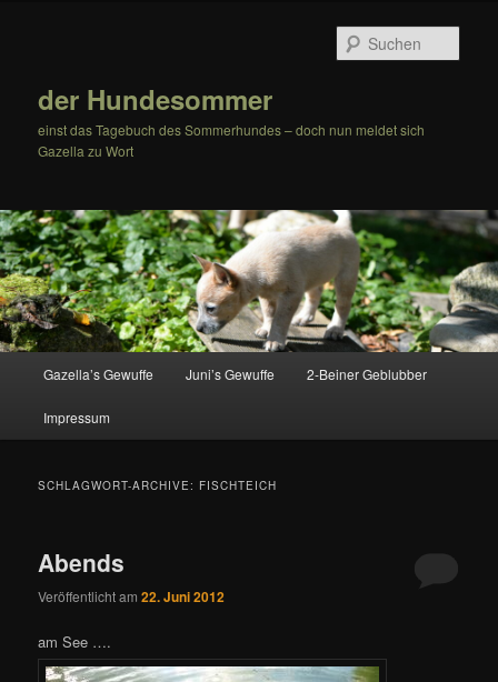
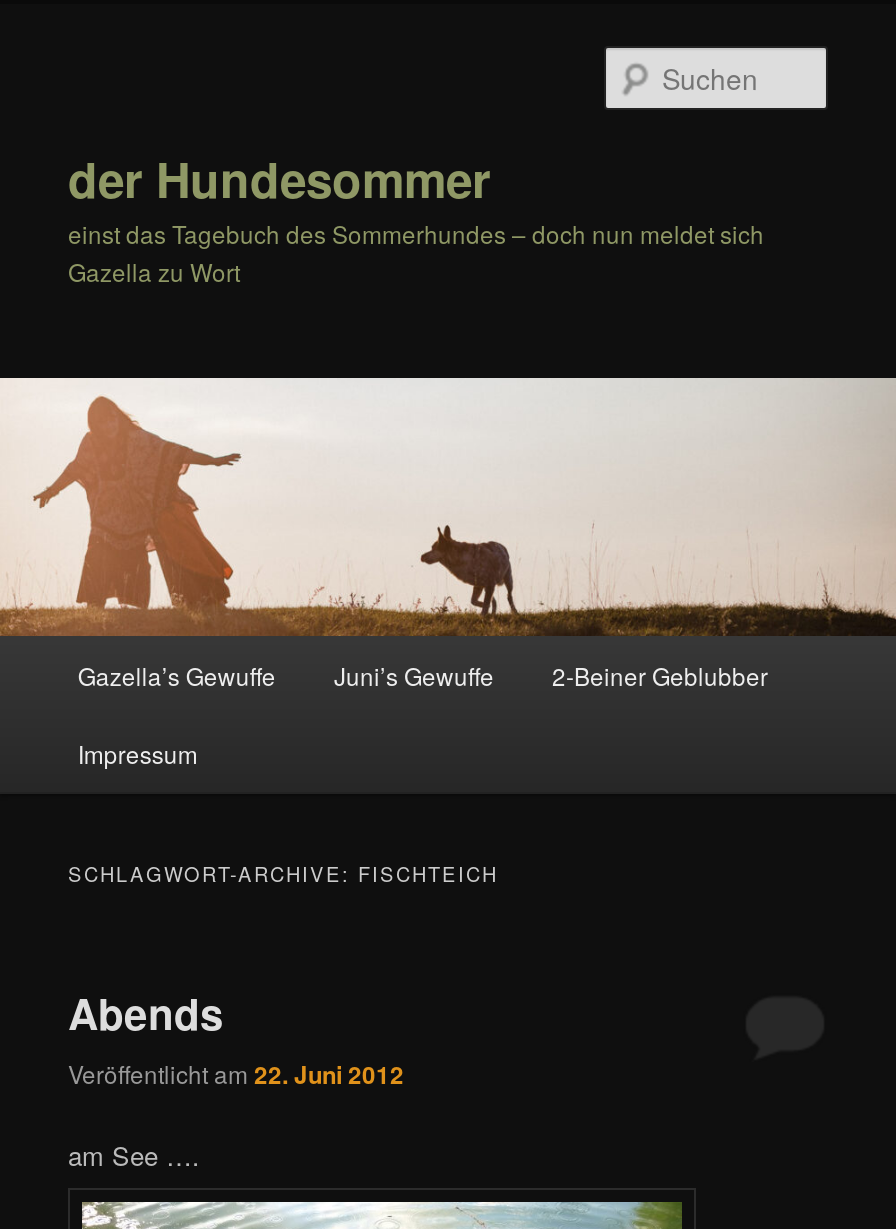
- [image]
+ [image]
